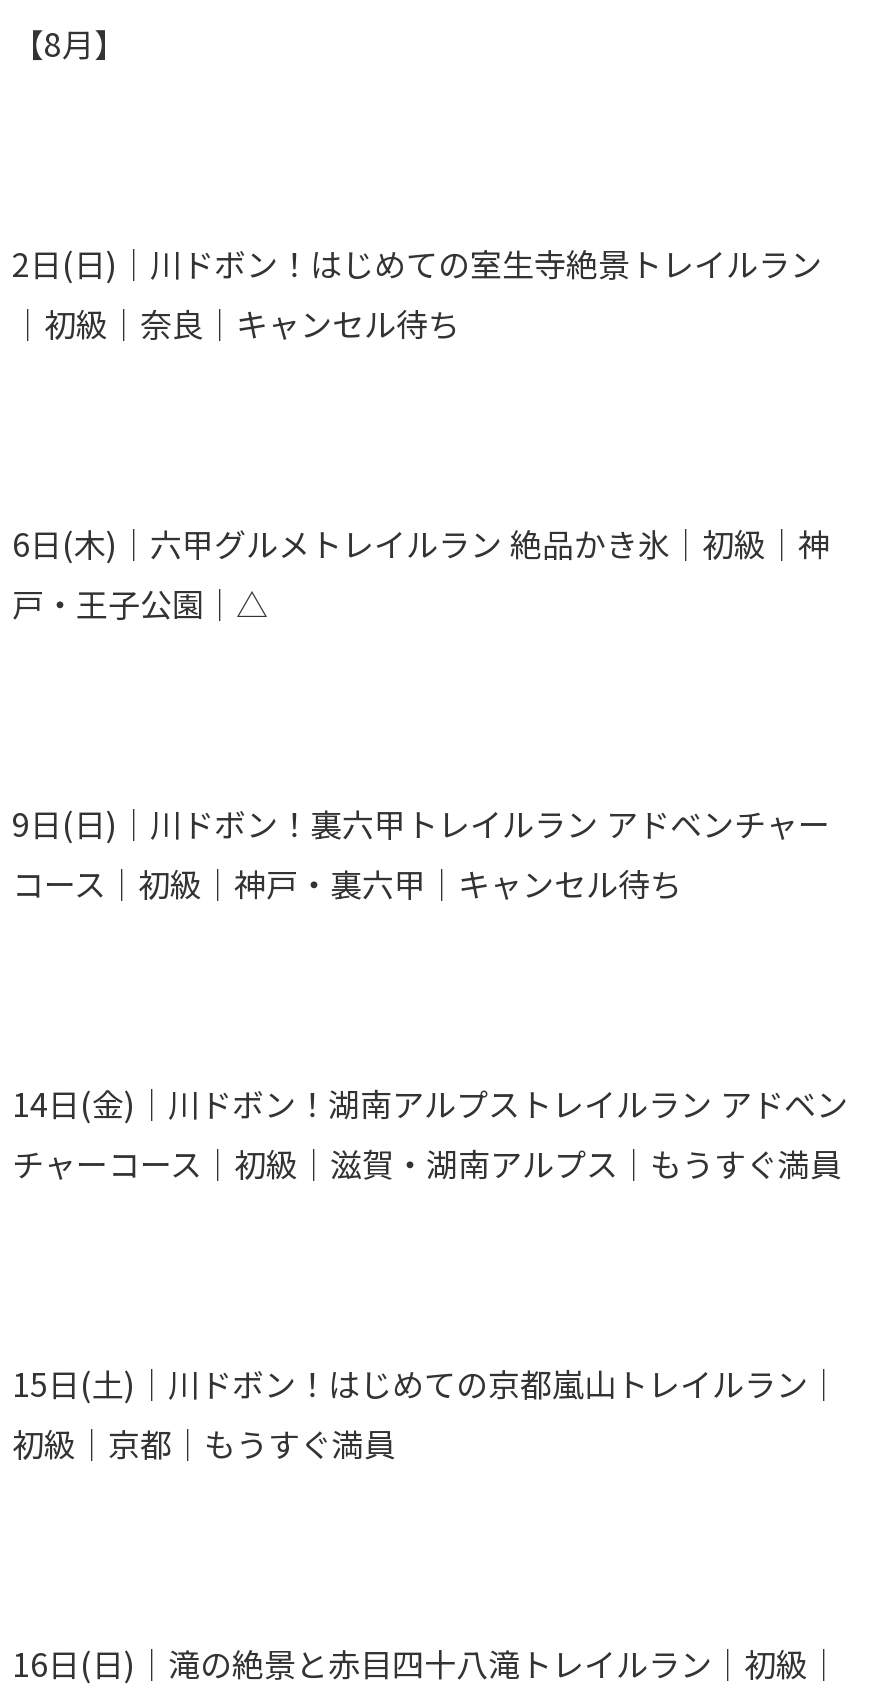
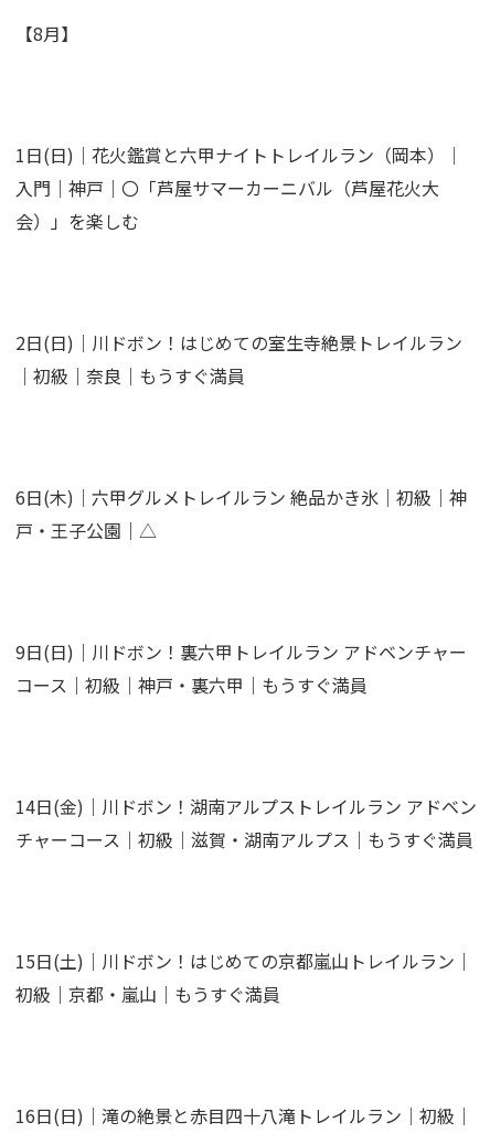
+ 1日(日)｜花火鑑賞と六甲ナイトトレイルラン（岡本）｜
+ 入門｜神戸｜〇「芦屋サマーカーニバル（芦屋花火大
+ 会）」を楽しむ

- ｜初級｜奈良｜キャンセル待ち
+ ｜初級｜奈良｜もうすぐ満員

- コース｜初級｜神戸・裏六甲｜キャンセル待ち
+ コース｜初級｜神戸・裏六甲｜もうすぐ満員

- 初級｜京都｜もうすぐ満員
+ 初級｜京都・嵐山｜もうすぐ満員
